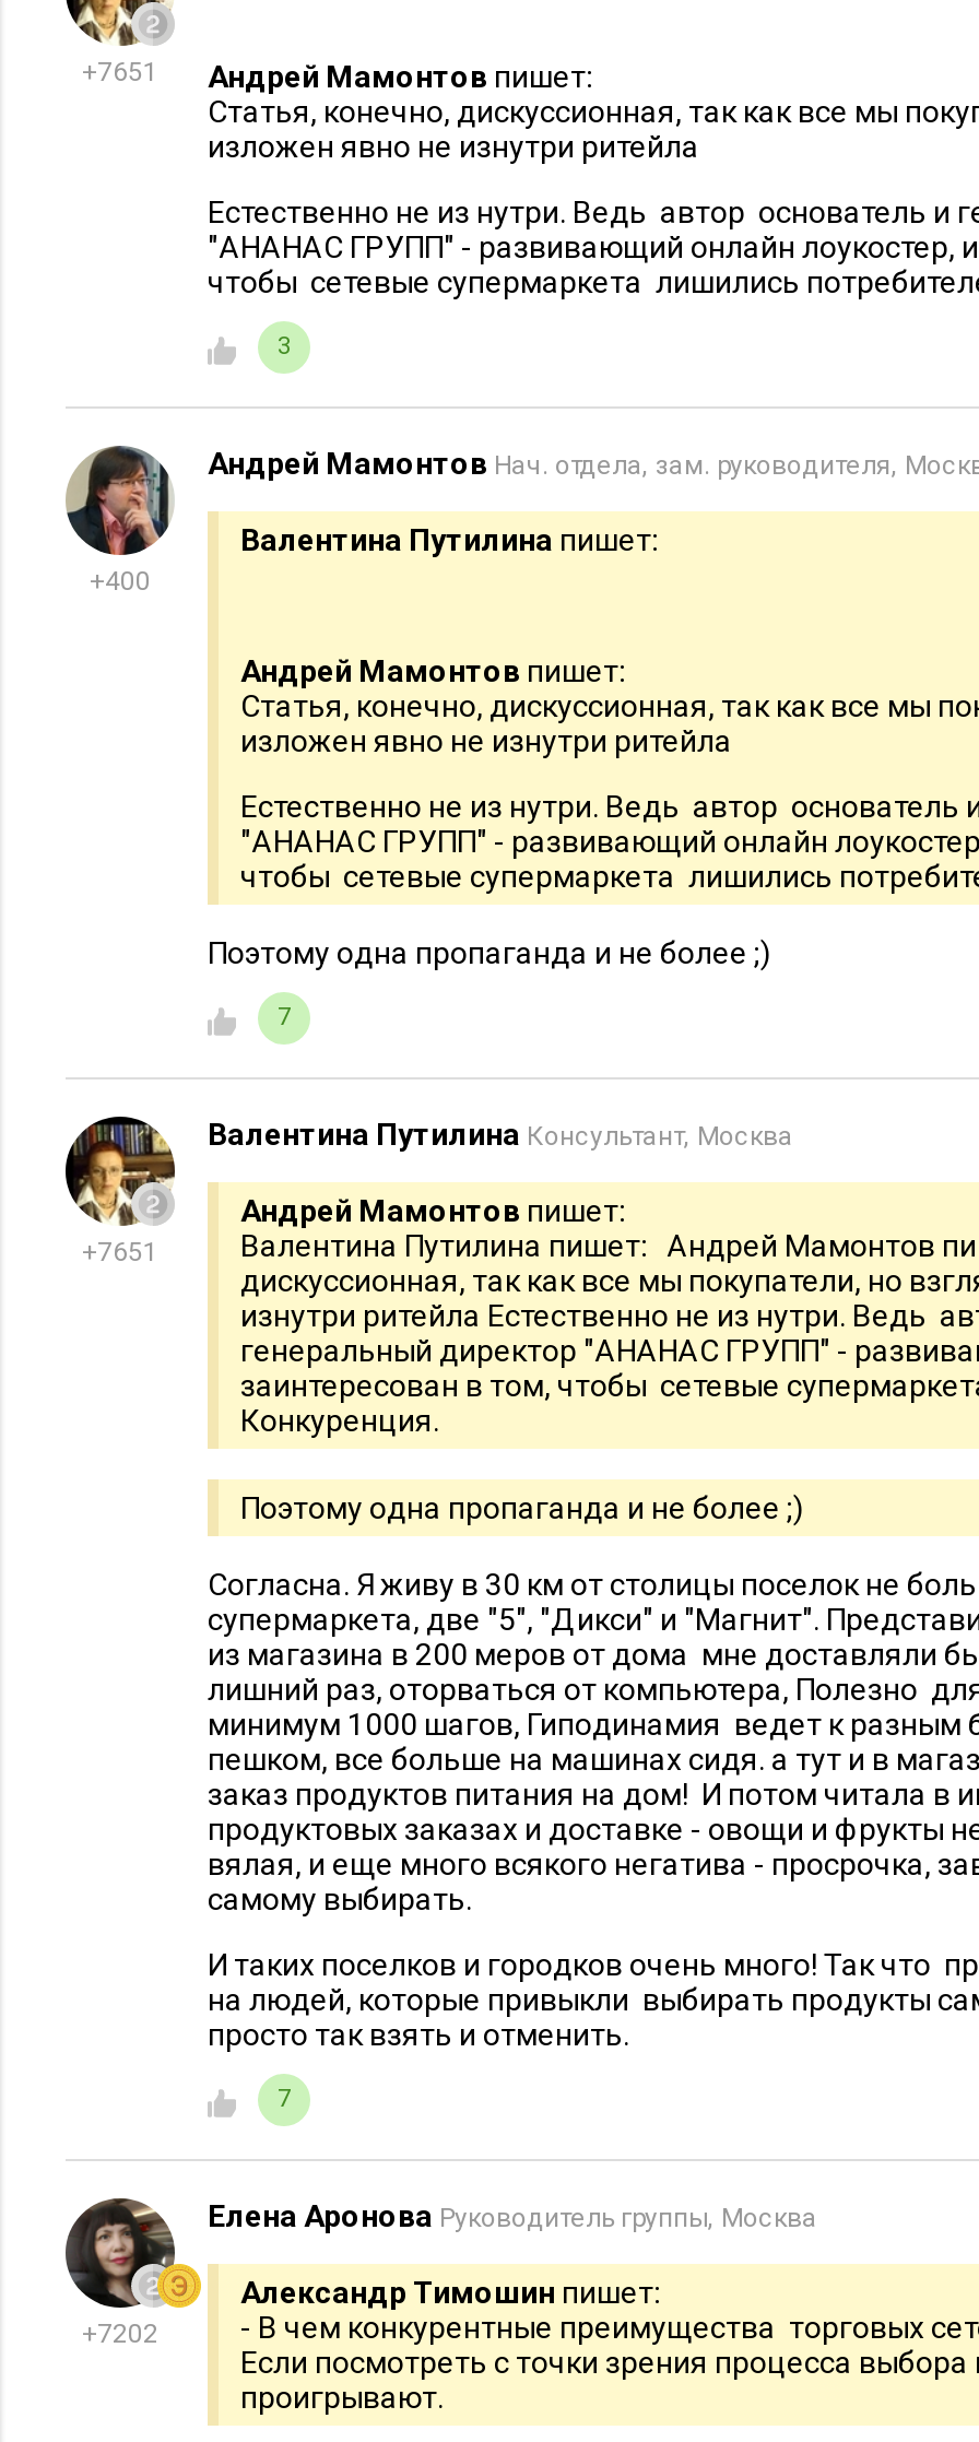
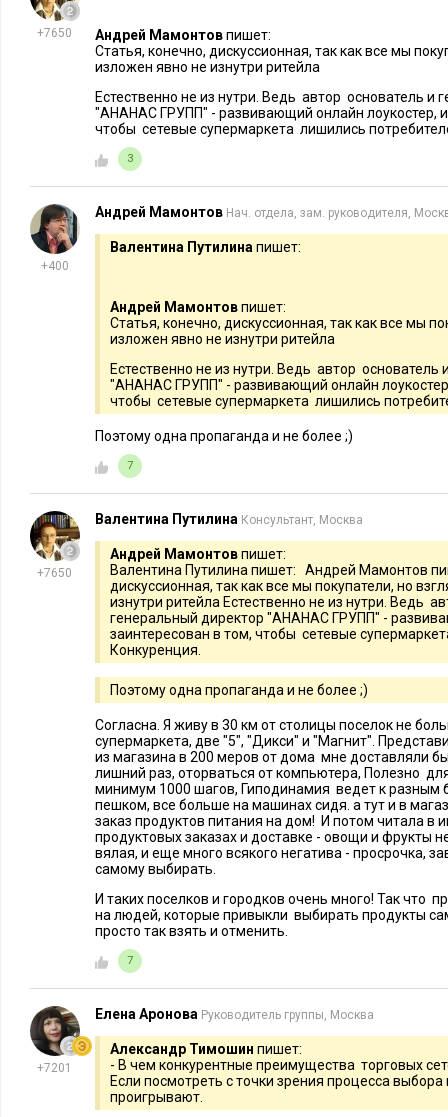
- +7651 Андрей Мамонтов пишет:
+ +7650 Андрей Мамонтов пишет:

- +7651
+ +7650

- +7202
+ +7201
